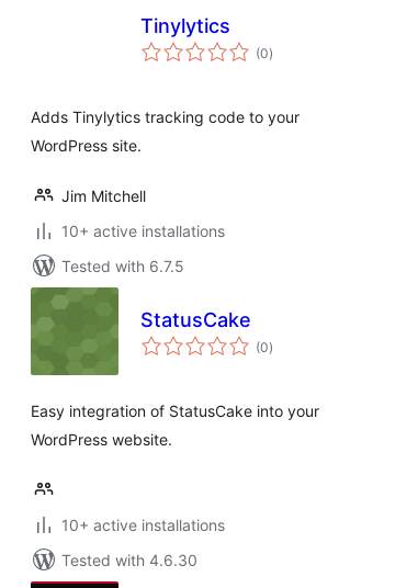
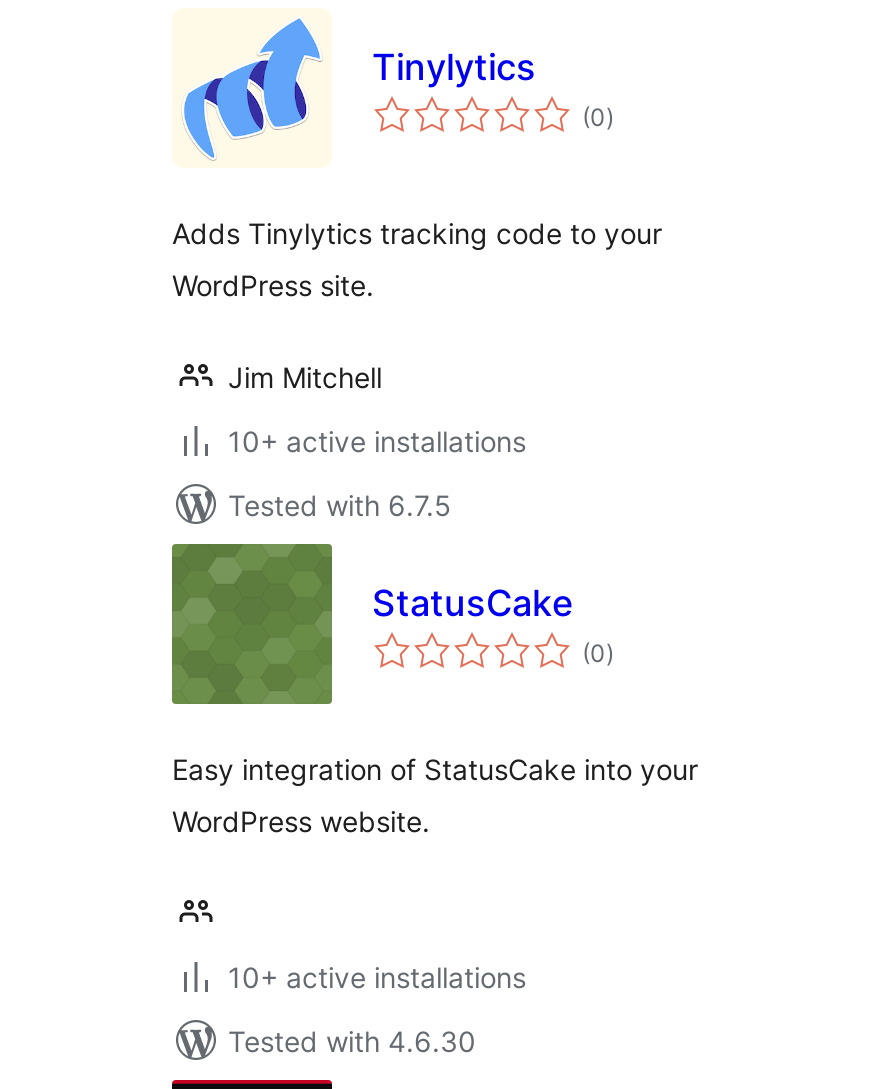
+ [image]
